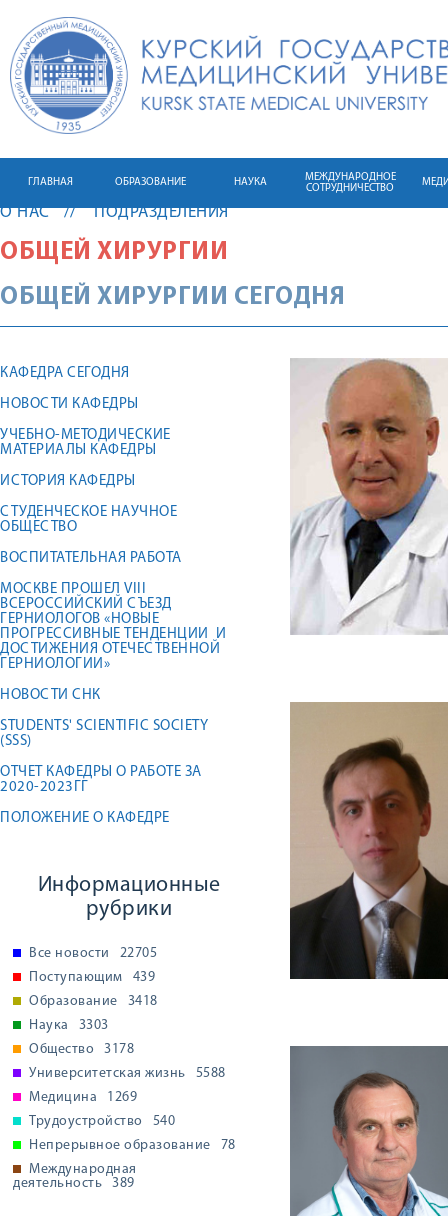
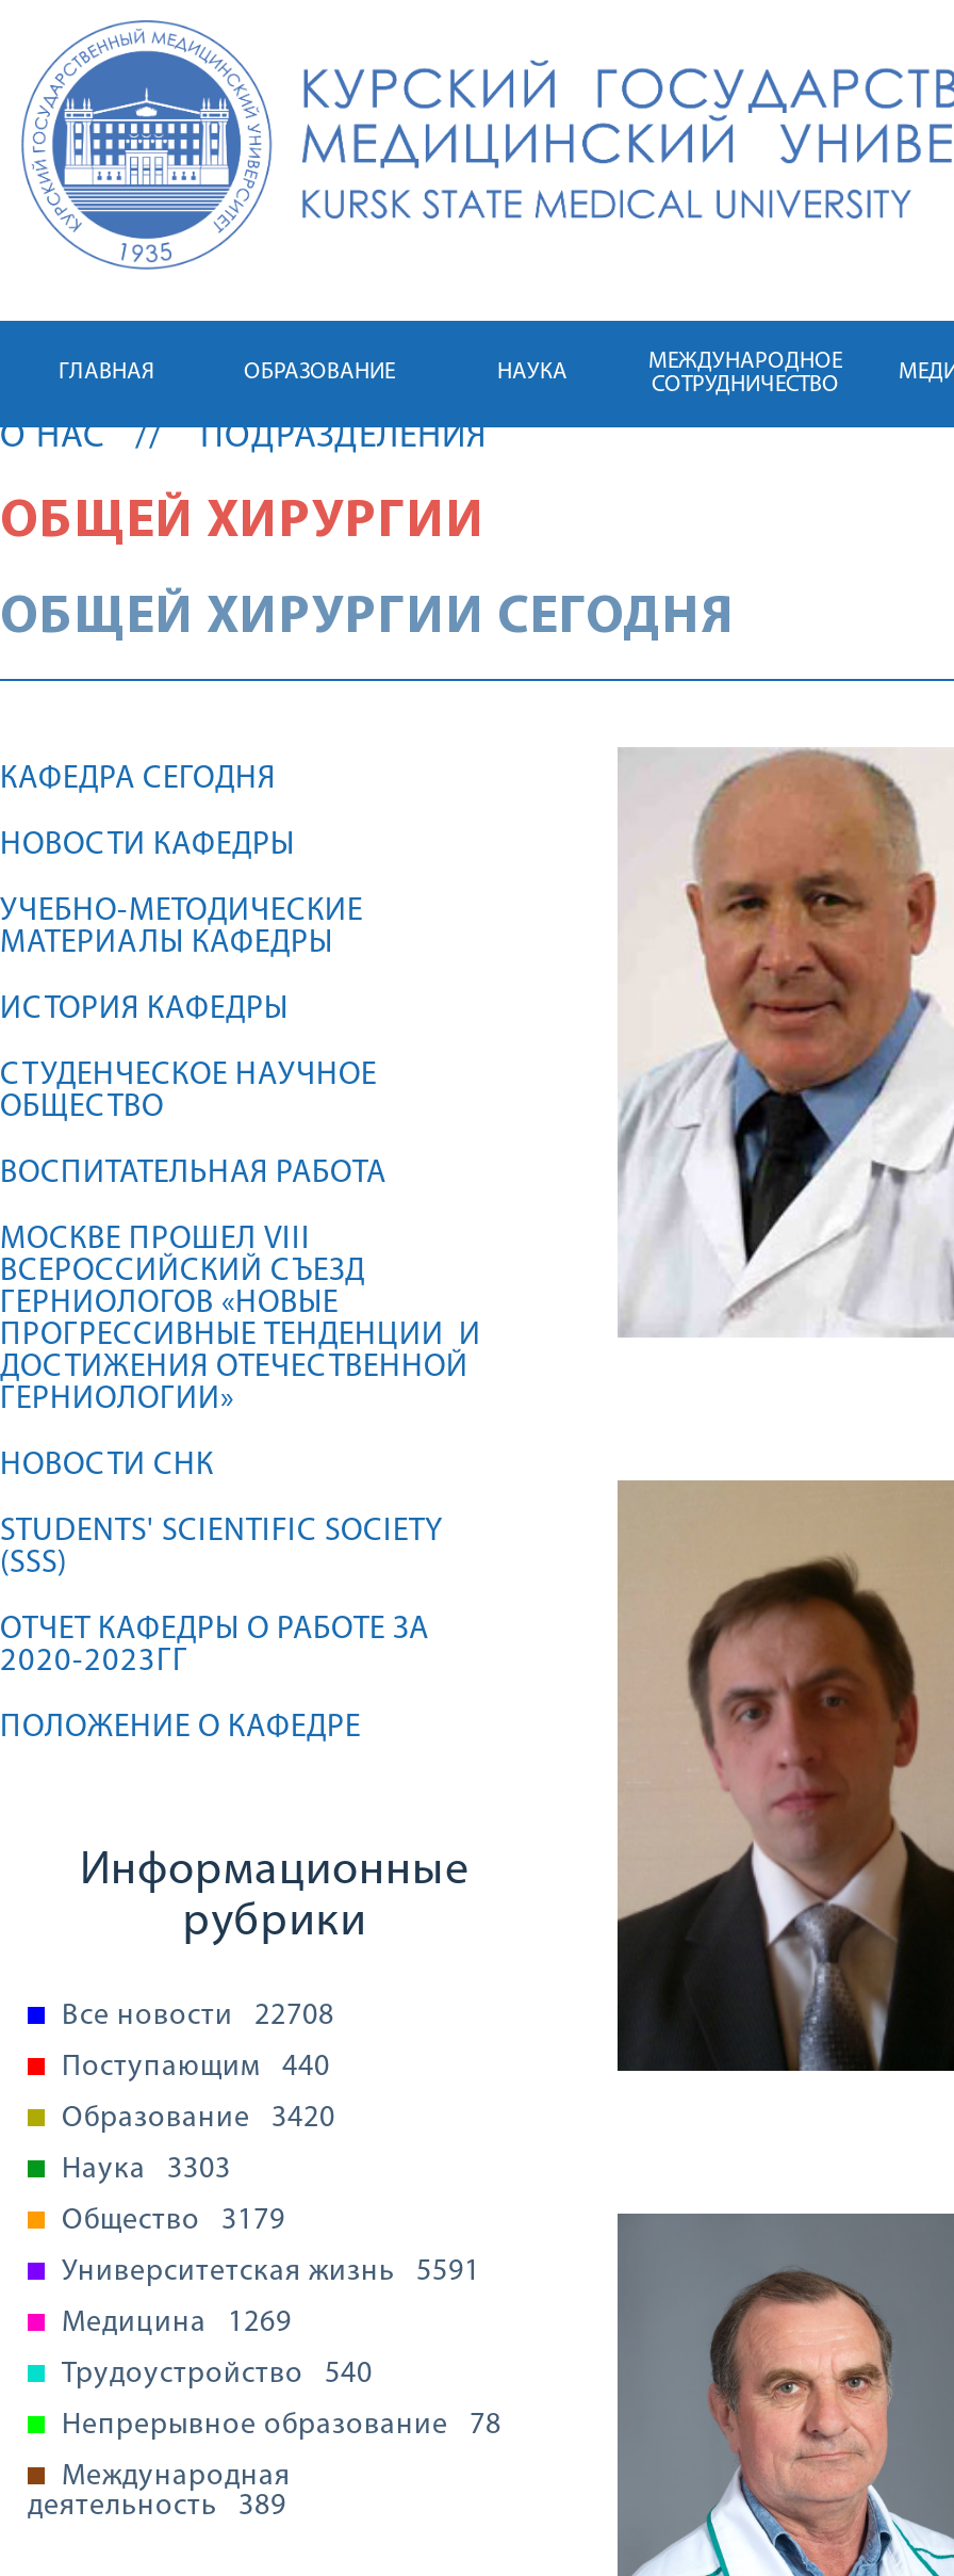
- Все новости 22705
+ Все новости 22708

- Поступающим 439
+ Поступающим 440

- Образование 3418
+ Образование 3420

- Общество 3178
+ Общество 3179

- Университетская жизнь 5588
+ Университетская жизнь 5591
